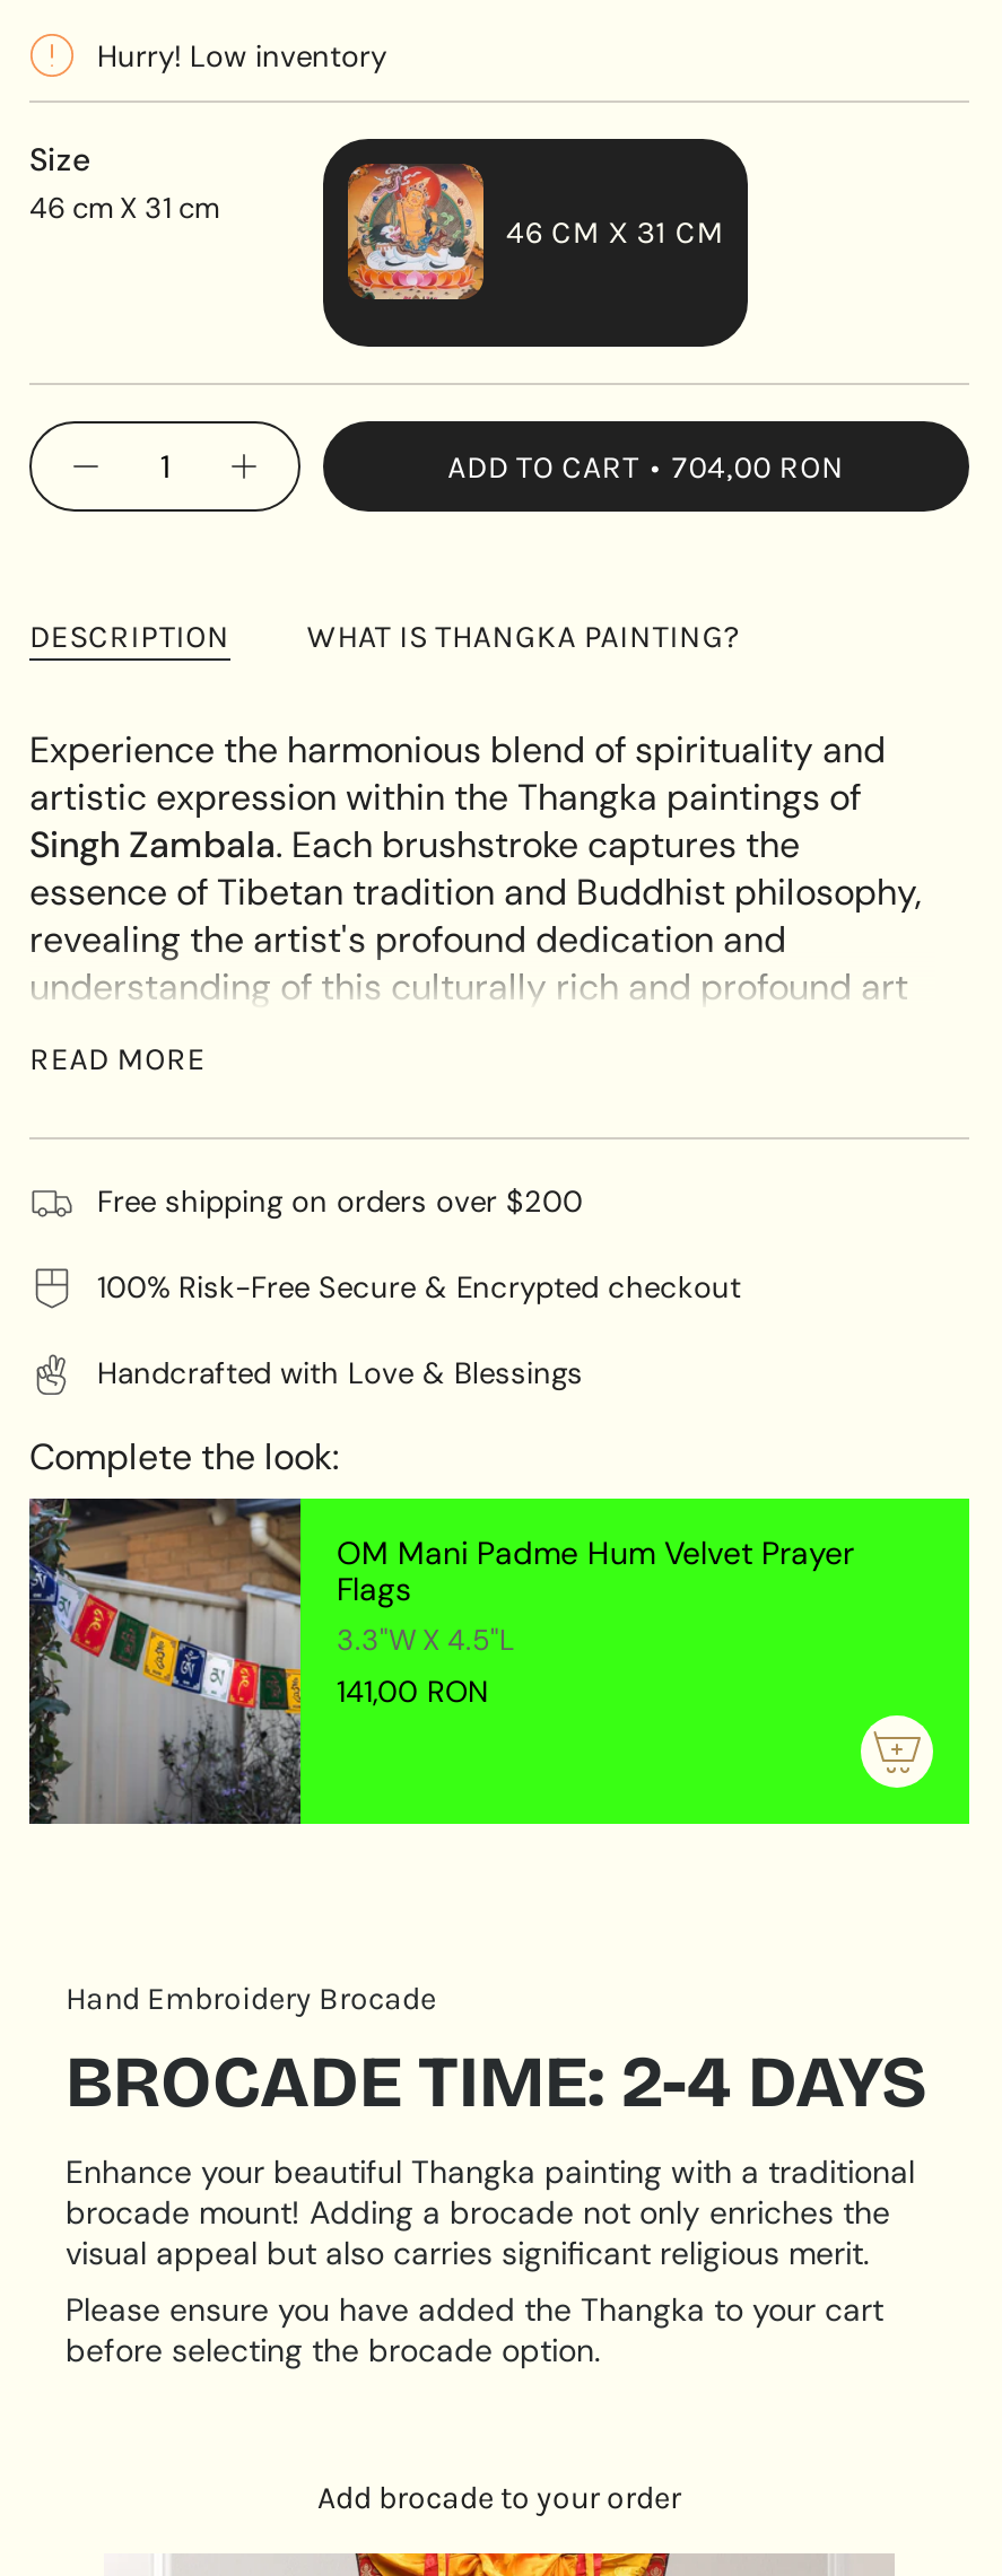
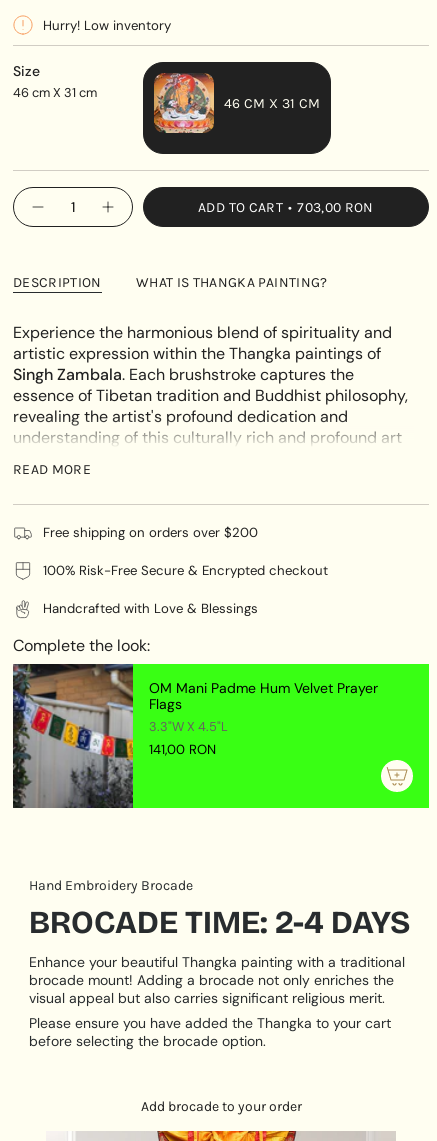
- 704,00 RON
+ 703,00 RON
